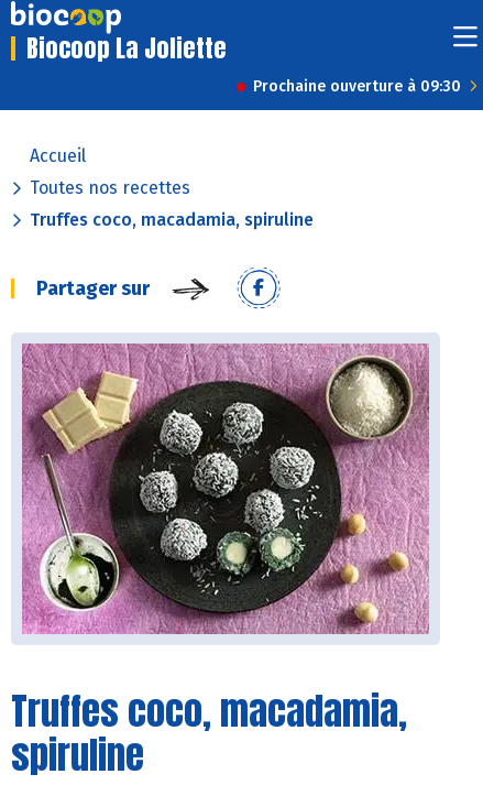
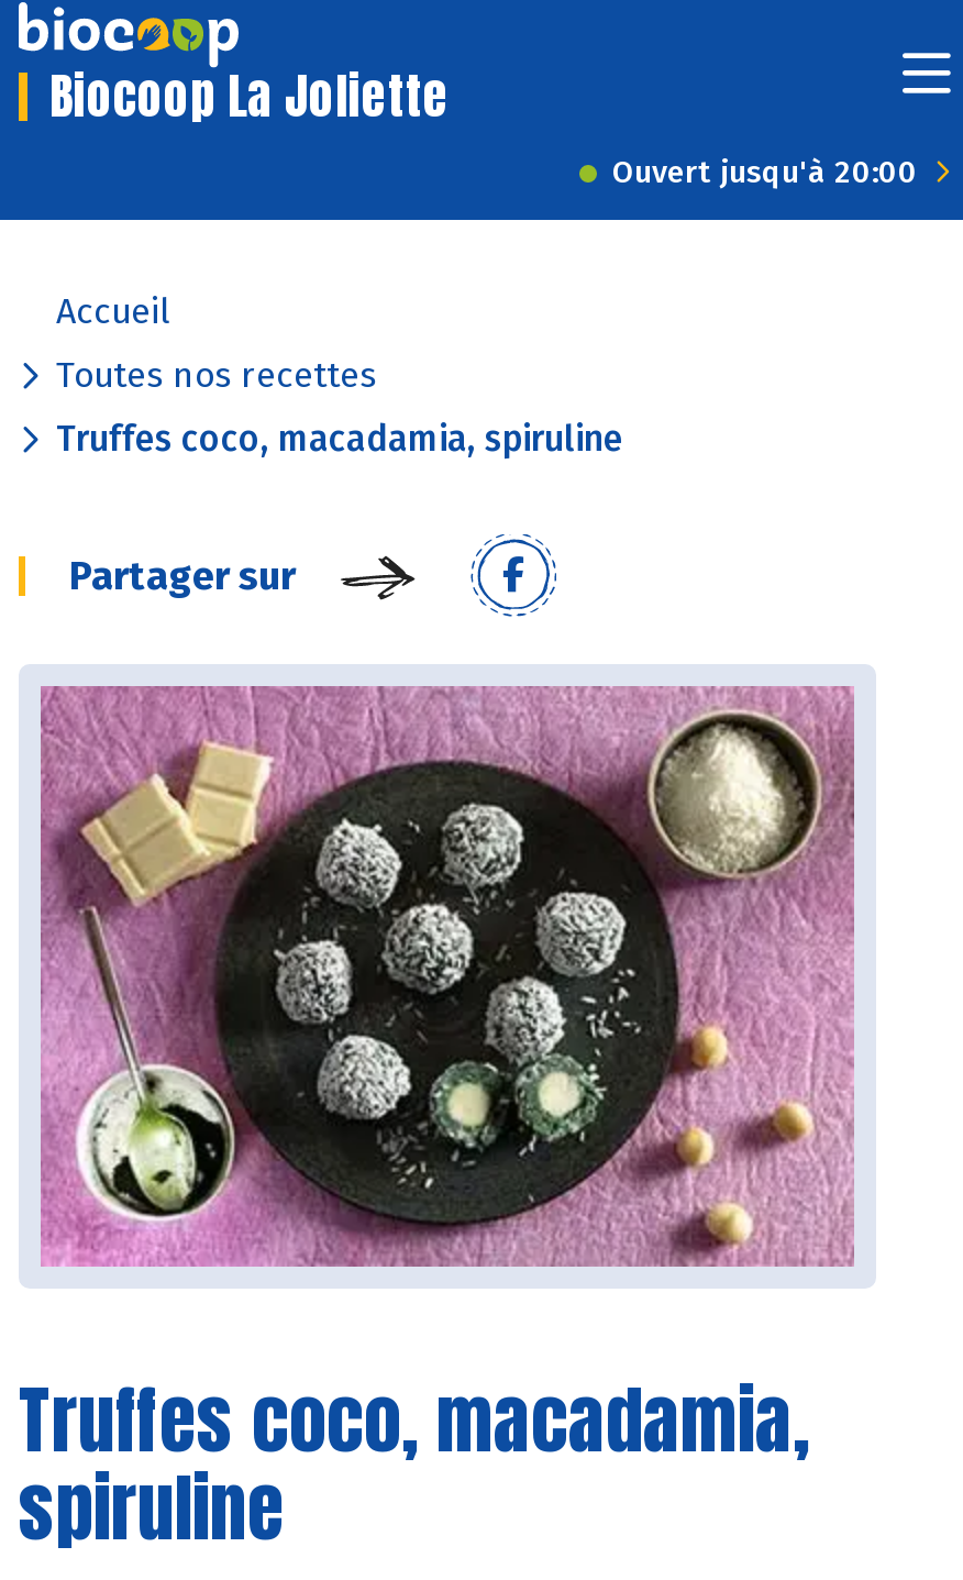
- Prochaine ouverture à 09:30
+ Ouvert jusqu'à 20:00
